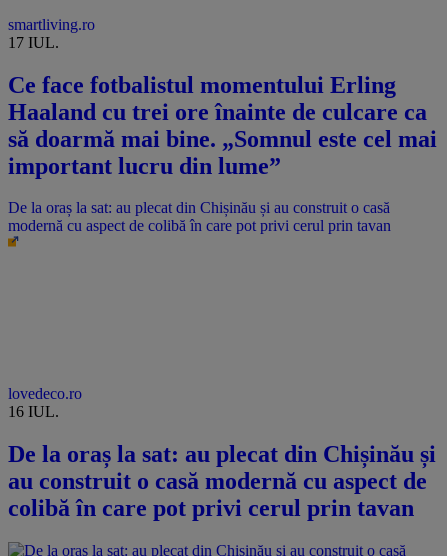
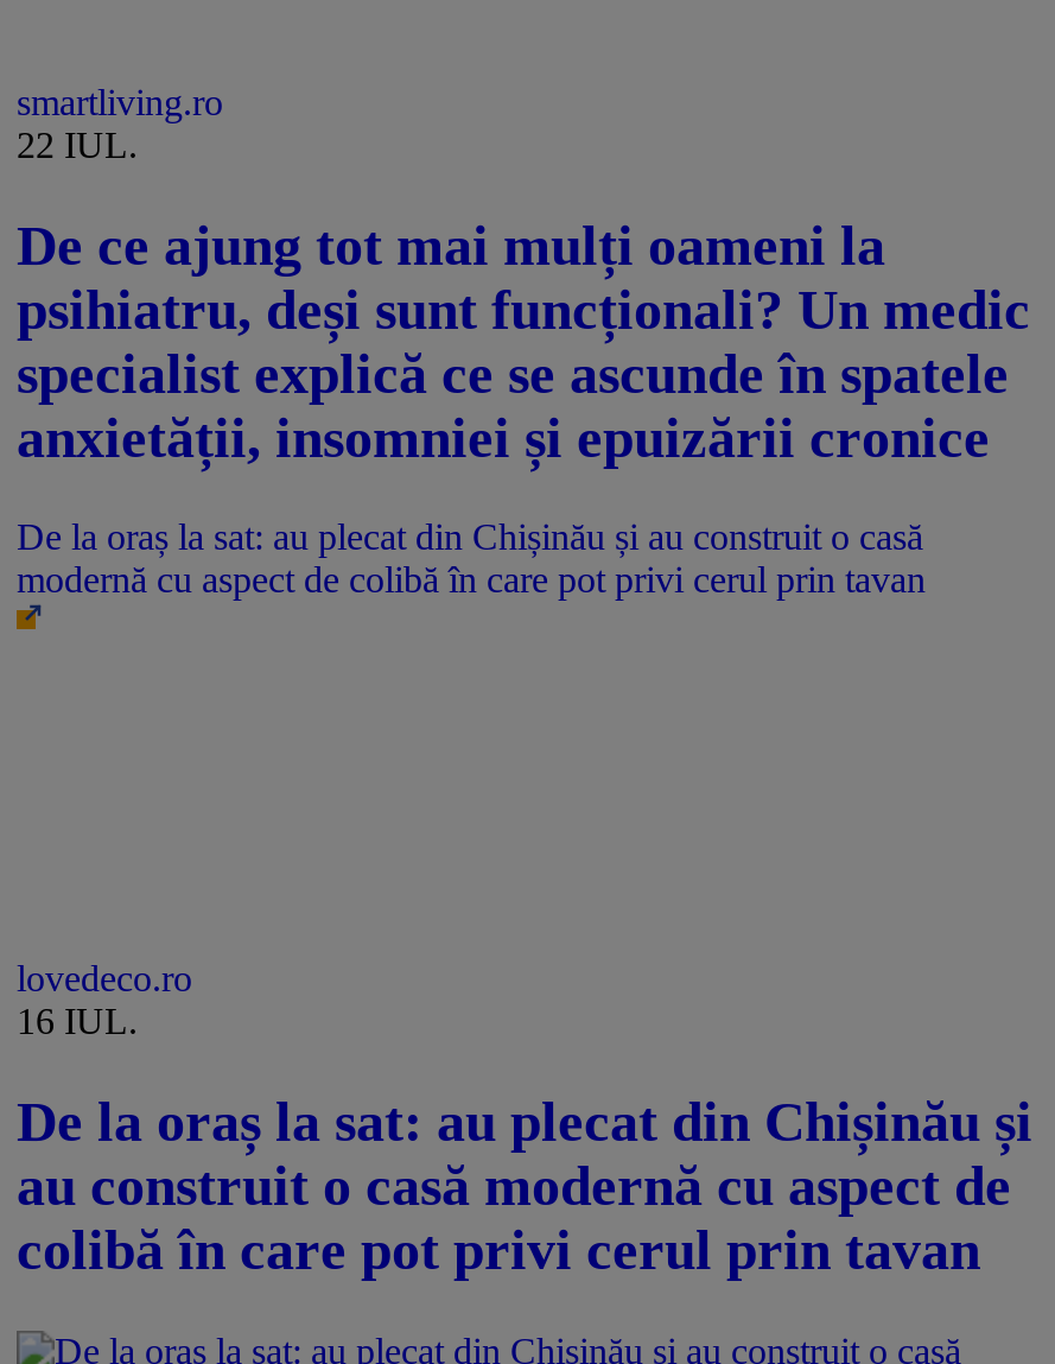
- 17 IUL.
+ 22 IUL.

- Ce face fotbalistul momentului Erling
- Haaland cu trei ore înainte de culcare ca
- să doarmă mai bine. „Somnul este cel mai
- important lucru din lume”
+ De ce ajung tot mai mulți oameni la
+ psihiatru, deși sunt funcționali? Un medic
+ specialist explică ce se ascunde în spatele
+ anxietății, insomniei și epuizării cronice
